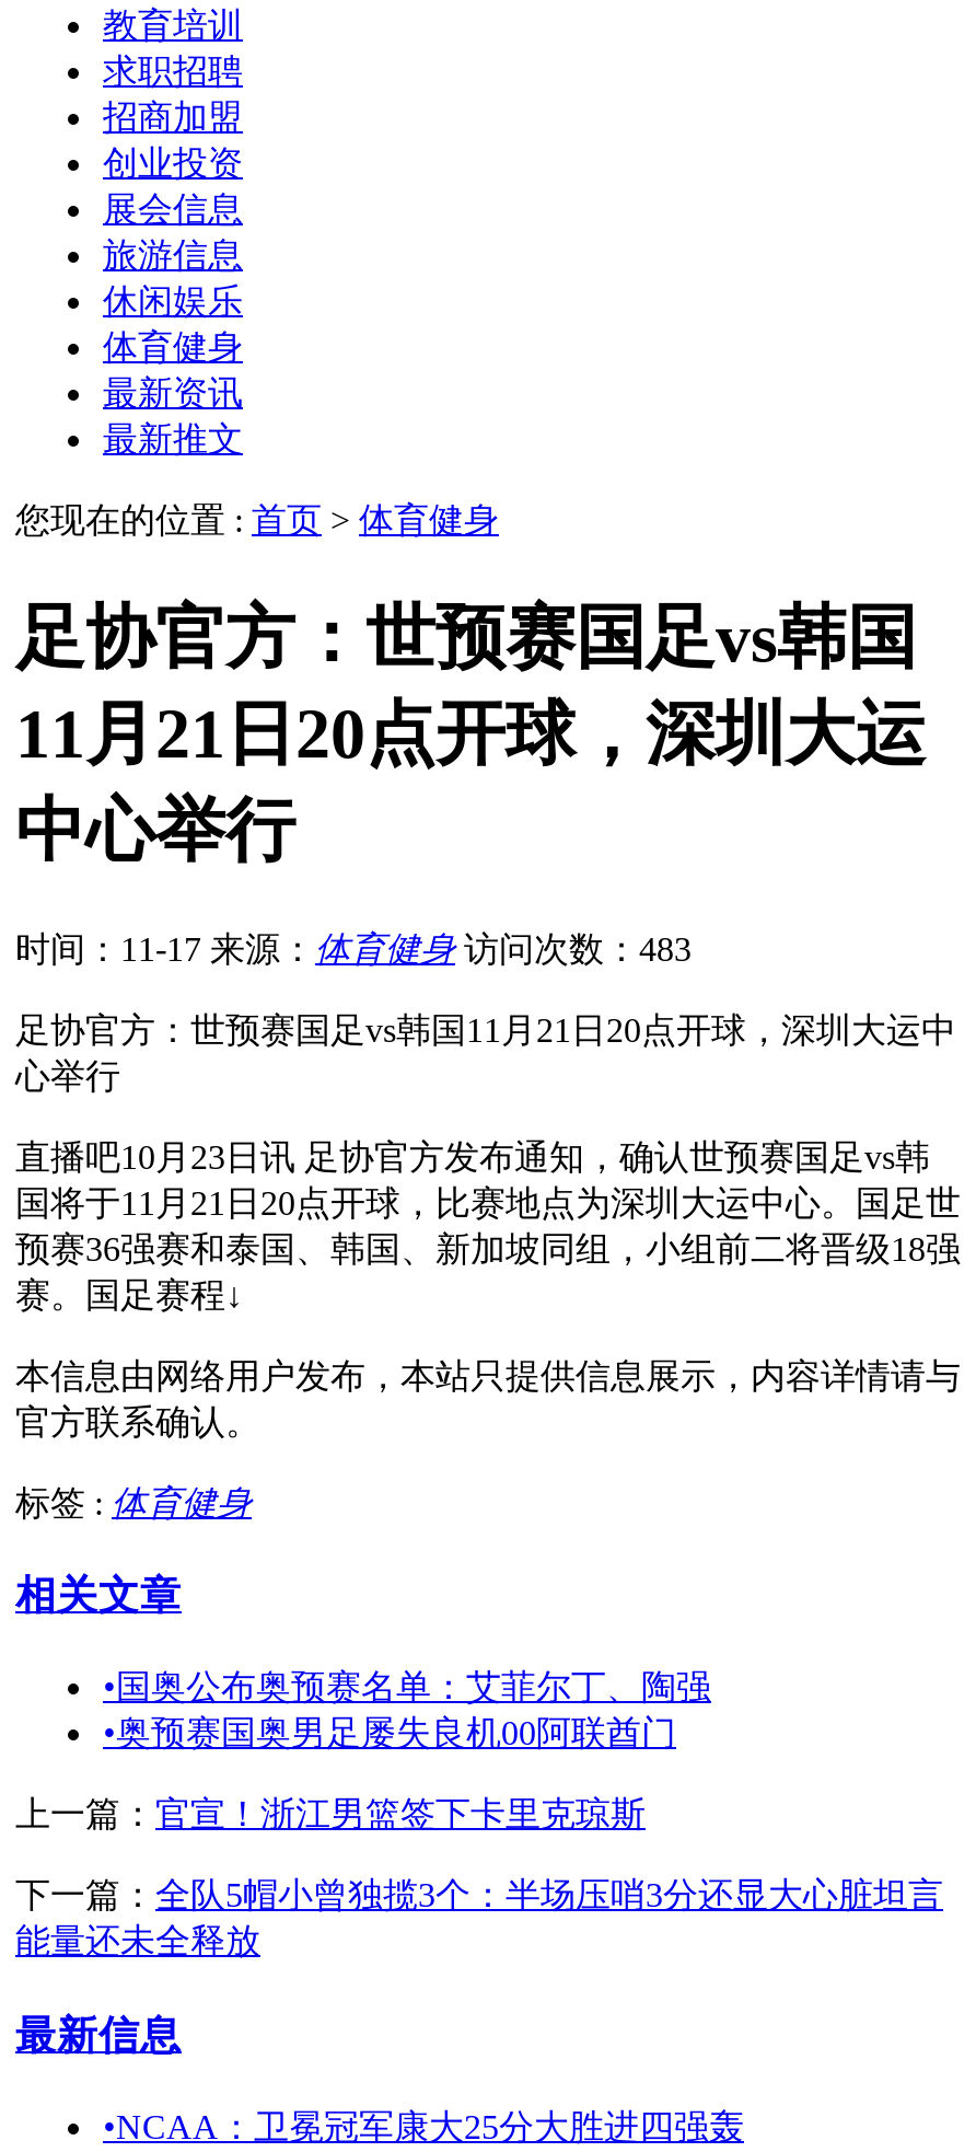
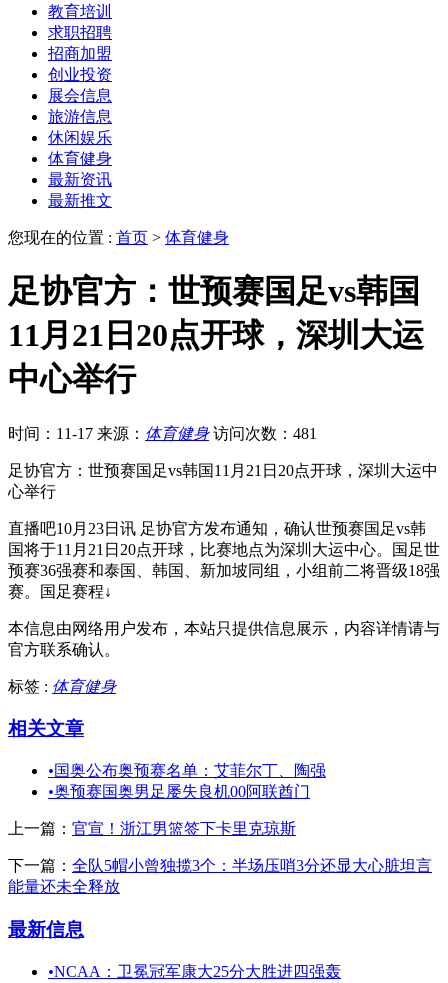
- 时间：11-17 来源：体育健身 访问次数：483
+ 时间：11-17 来源：体育健身 访问次数：481
